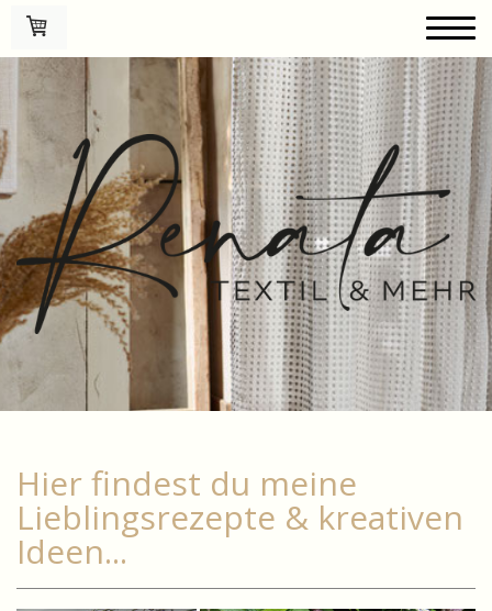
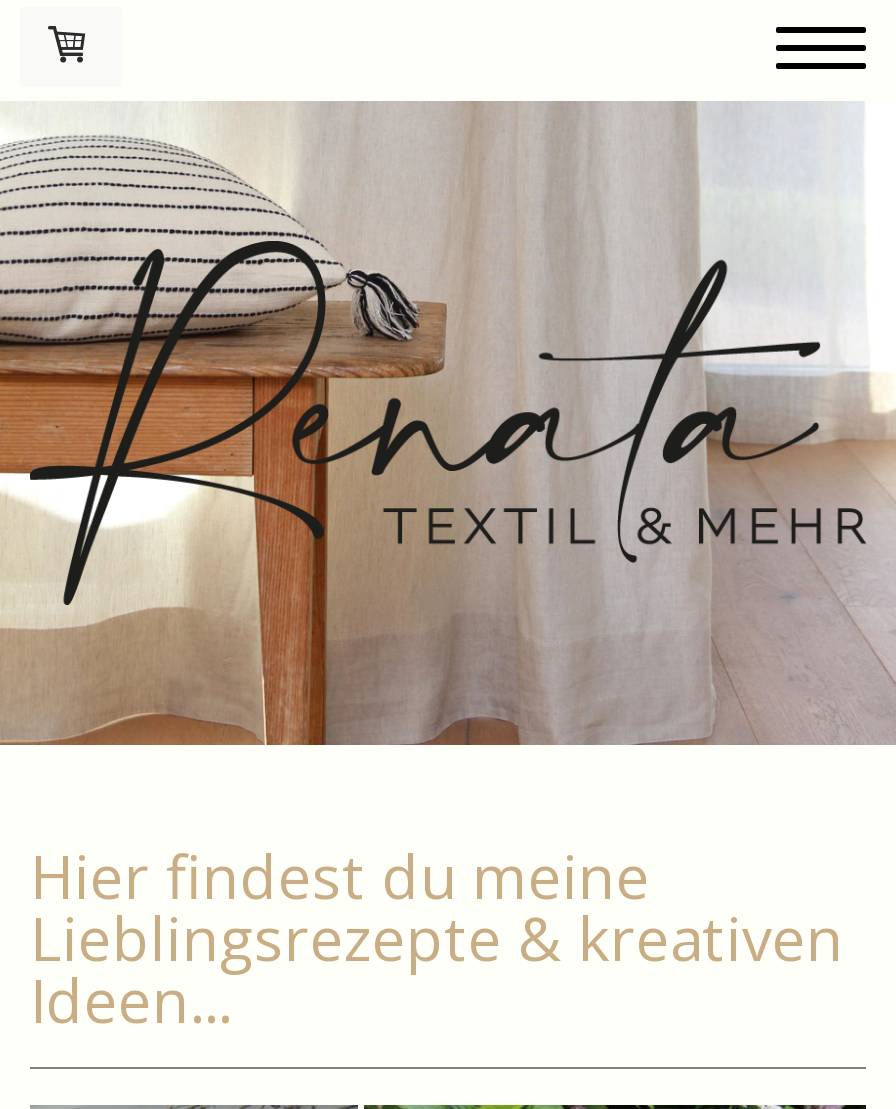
- [image]
+ [image]
